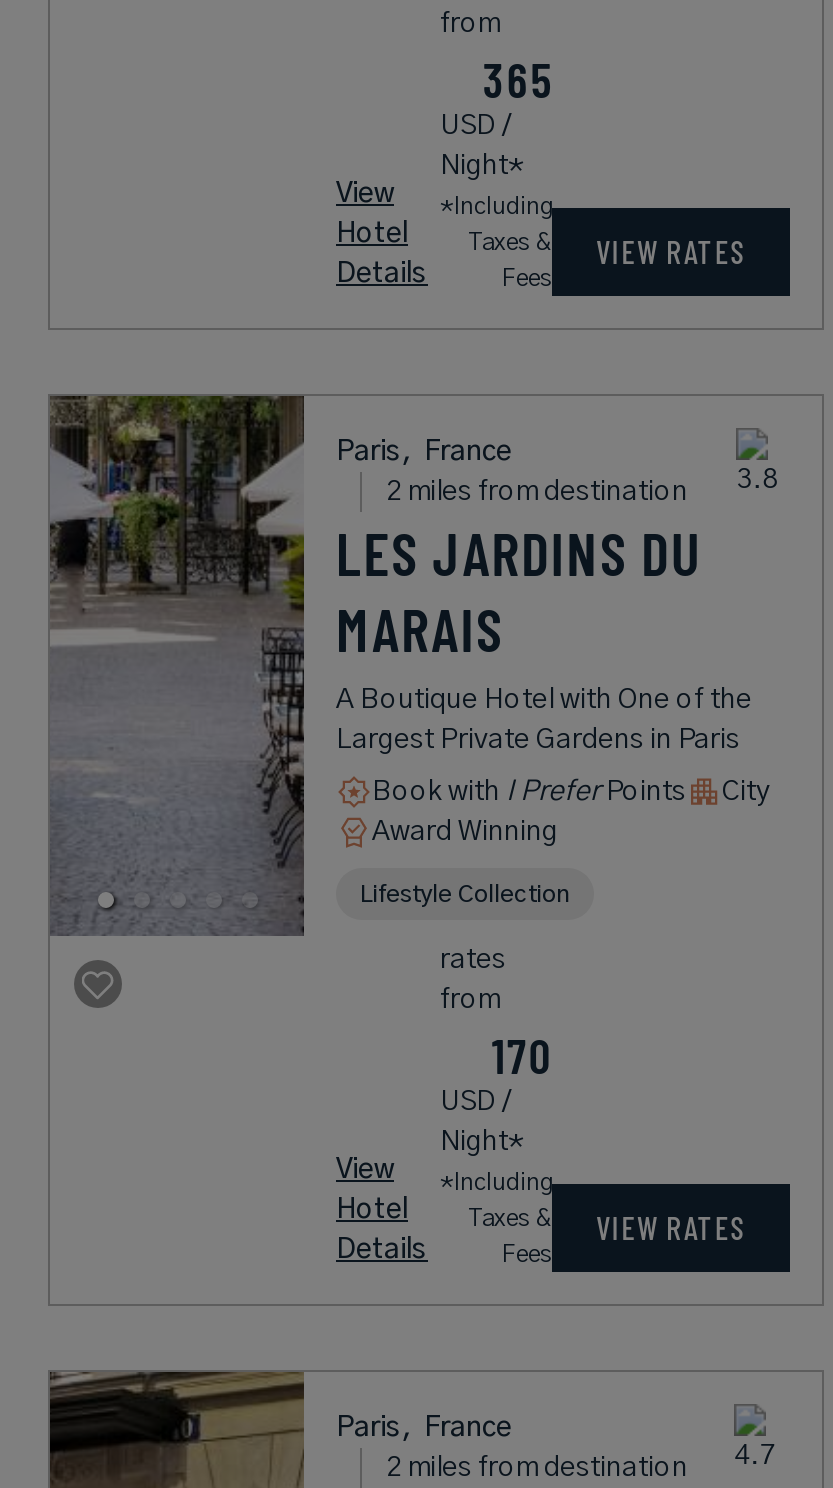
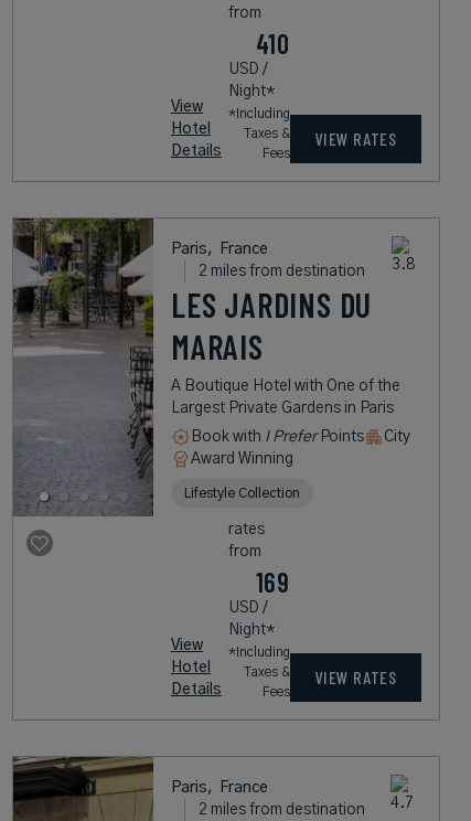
- 365
+ 410

- 170
+ 169
